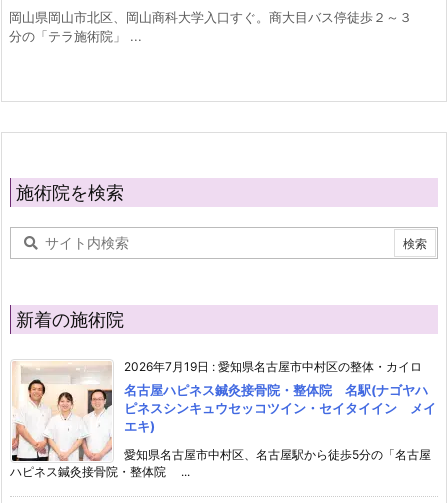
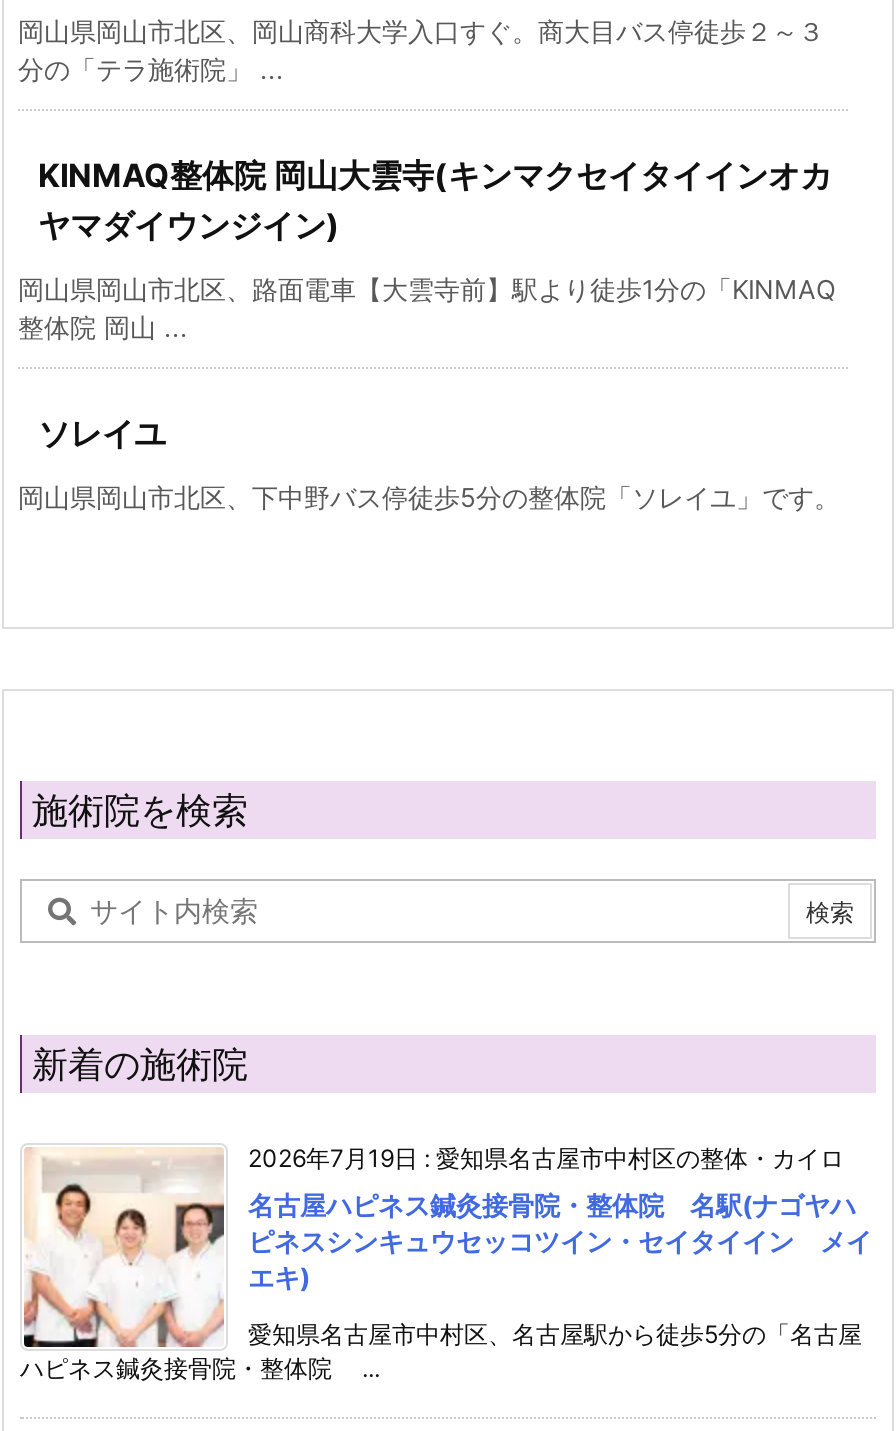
+ KINMAQ整体院 岡山大雲寺(キンマクセイタイインオカ
+ ヤマダイウンジイン)
+ 岡山県岡山市北区、路面電車【大雲寺前】駅より徒歩1分の「KINMAQ
+ 整体院 岡山 ...
+ ソレイユ
+ 岡山県岡山市北区、下中野バス停徒歩5分の整体院「ソレイユ」です。
